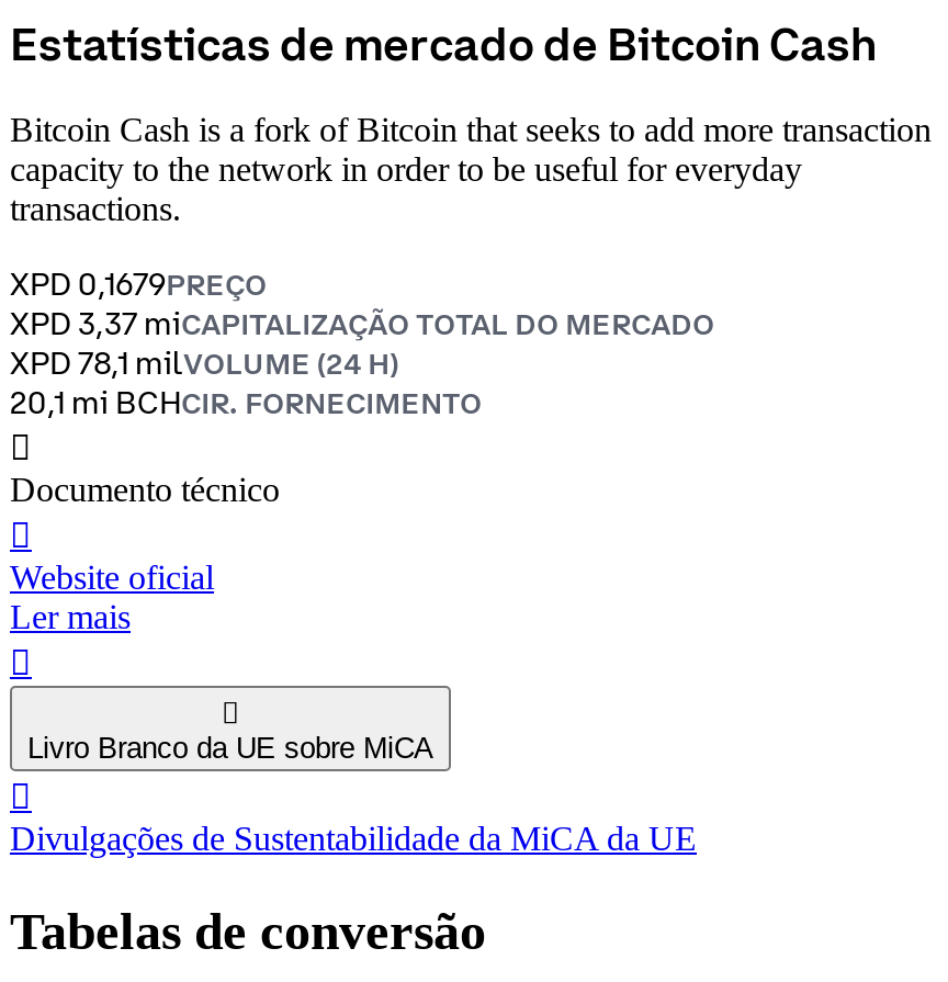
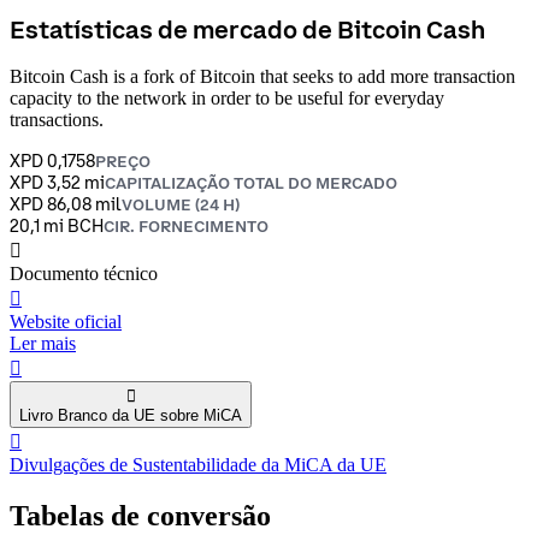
- XPD 0,1679PREÇO
+ XPD 0,1758PREÇO

- XPD 3,37 miCAPITALIZAÇÃO TOTAL DO MERCADO
+ XPD 3,52 miCAPITALIZAÇÃO TOTAL DO MERCADO

- XPD 78,1 milVOLUME (24 H)
+ XPD 86,08 milVOLUME (24 H)
